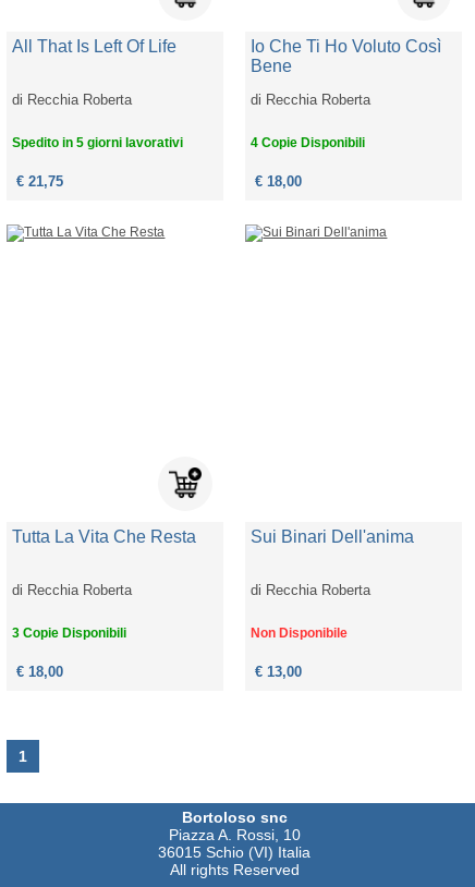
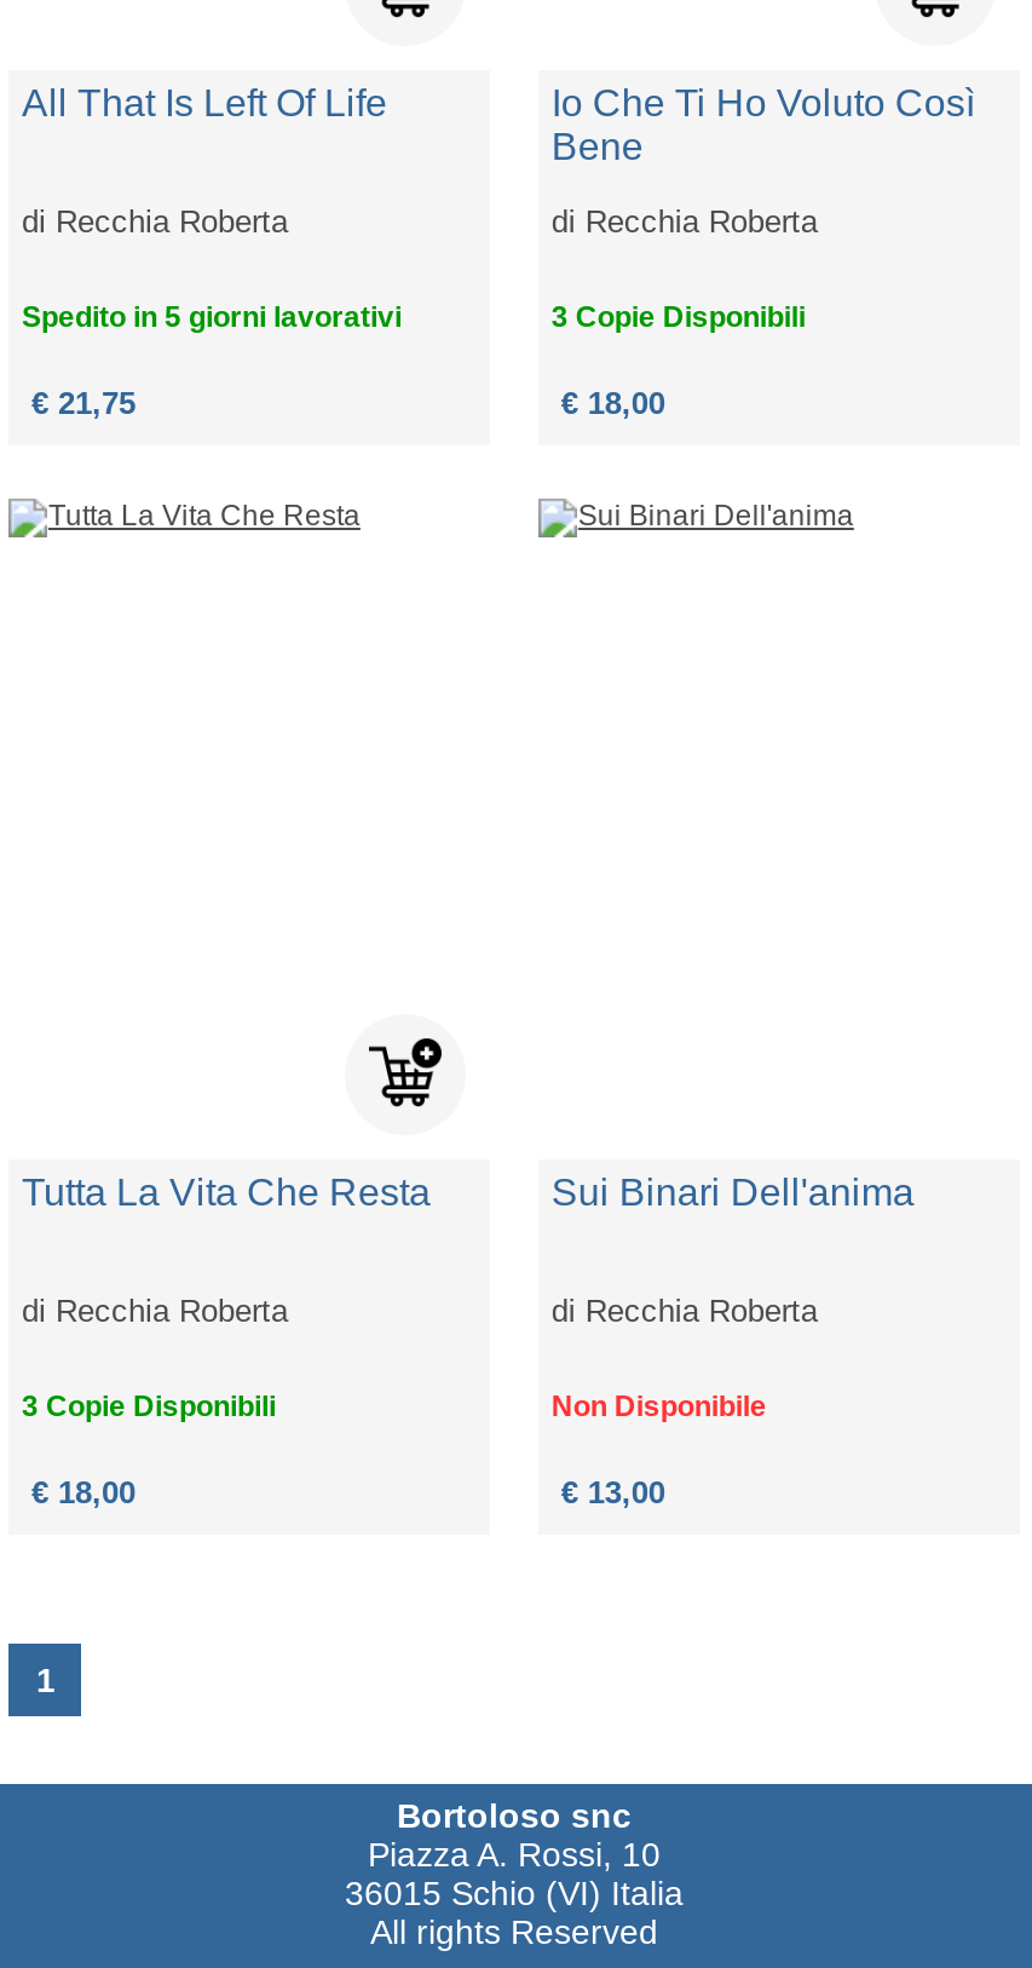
- 4 Copie Disponibili
+ 3 Copie Disponibili
